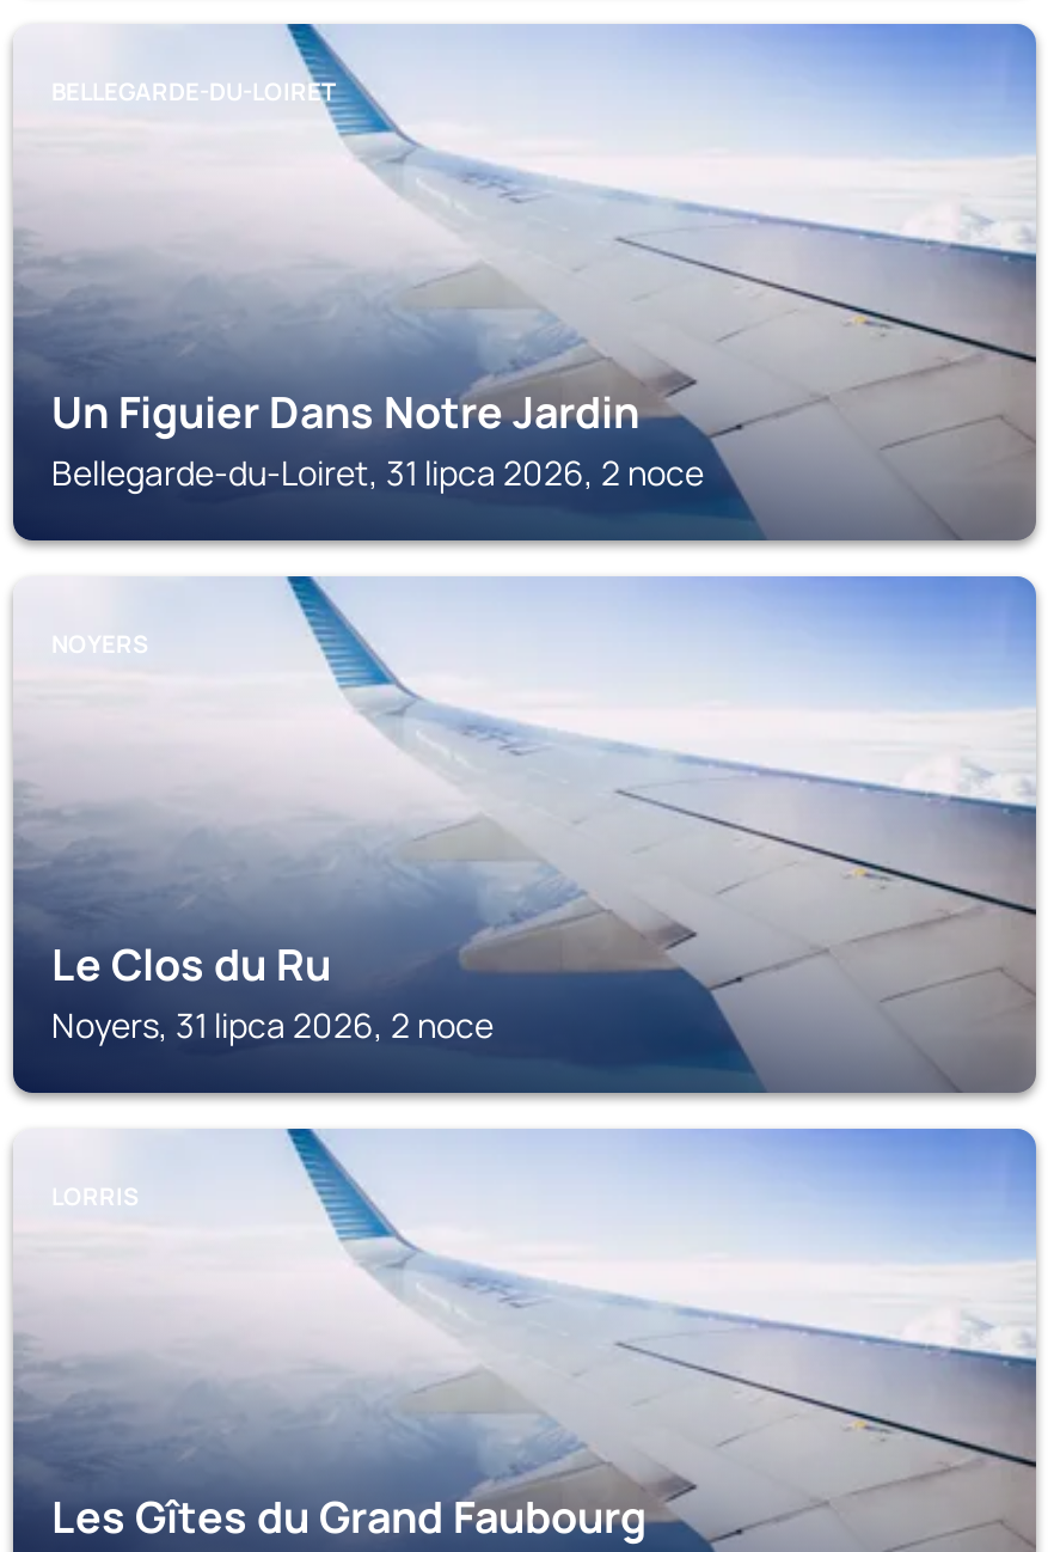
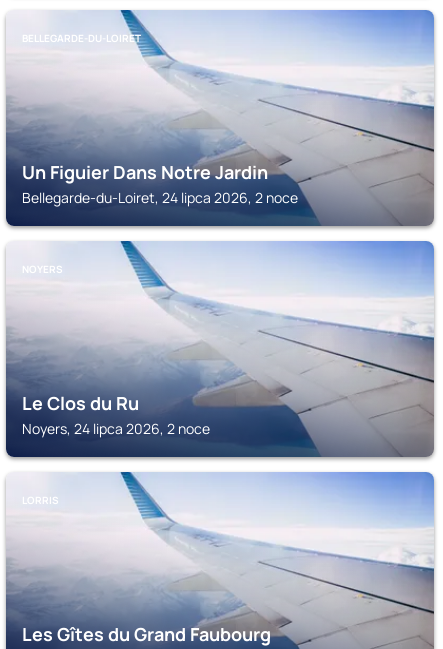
- Bellegarde-du-Loiret, 31 lipca 2026, 2 noce
+ Bellegarde-du-Loiret, 24 lipca 2026, 2 noce

- Noyers, 31 lipca 2026, 2 noce
+ Noyers, 24 lipca 2026, 2 noce
